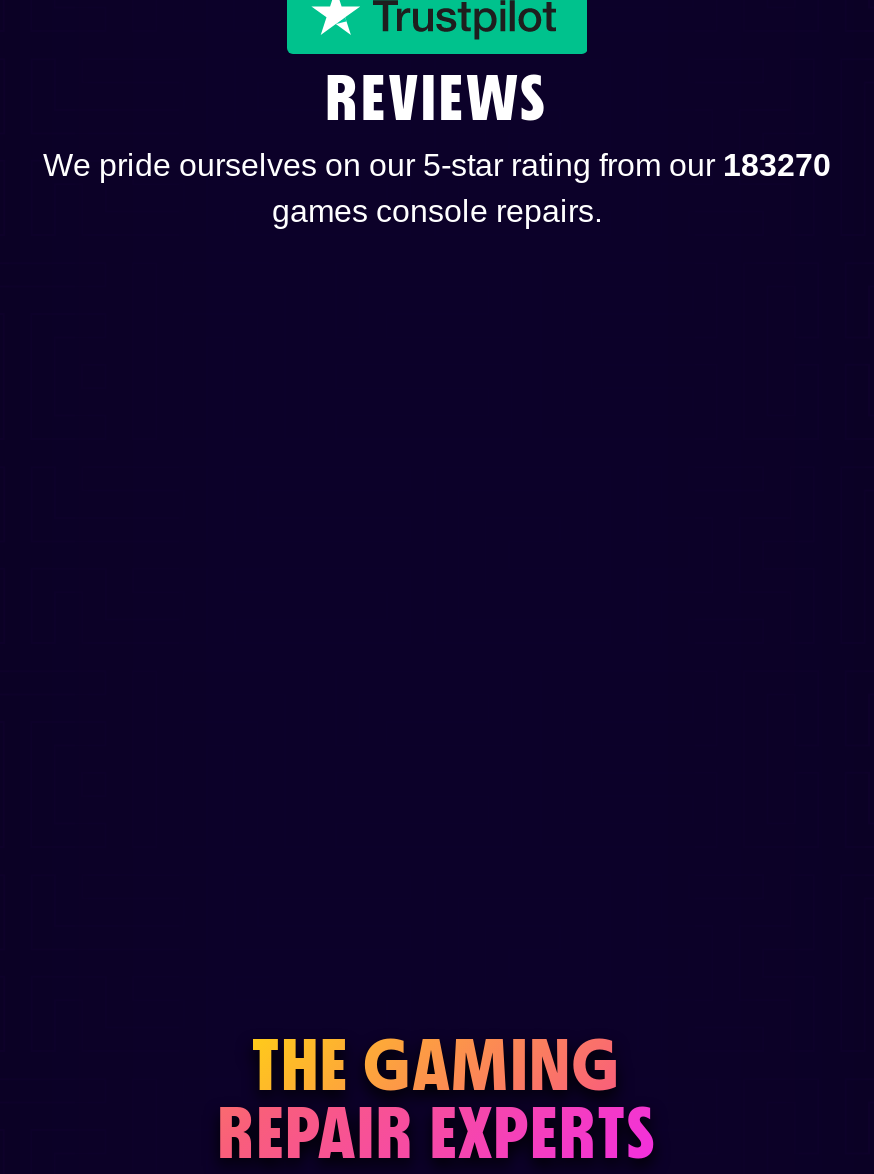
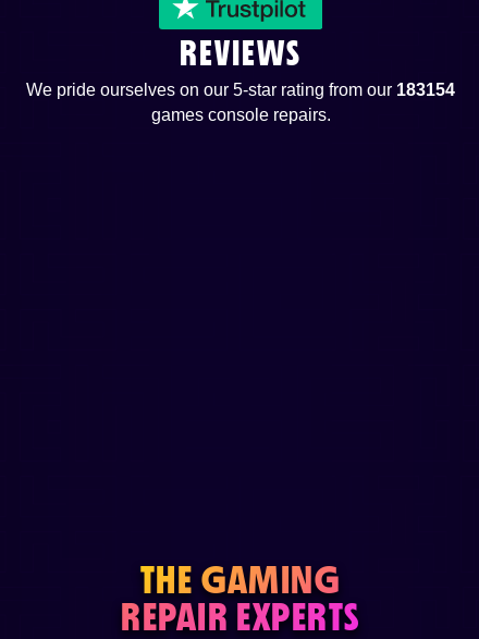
- We pride ourselves on our 5-star rating from our 183270
+ We pride ourselves on our 5-star rating from our 183154
